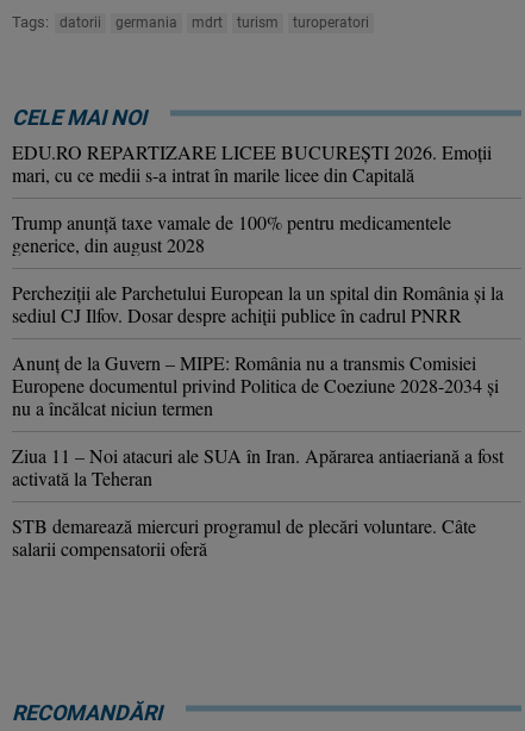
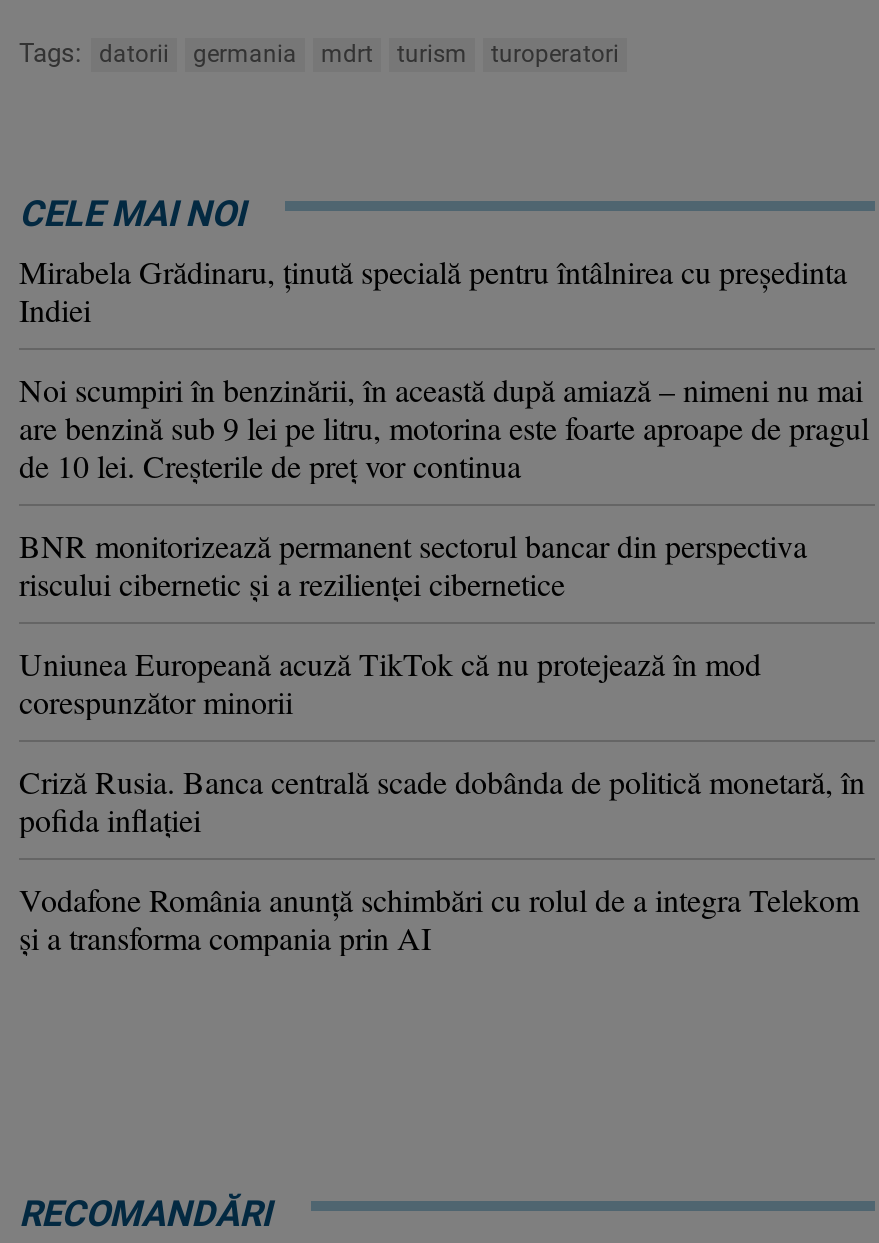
- EDU.RO REPARTIZARE LICEE BUCUREŞTI 2026. Emoţii
- mari, cu ce medii s-a intrat în marile licee din Capitală
+ Mirabela Grădinaru, ţinută specială pentru întâlnirea cu preşedinta
+ Indiei

- Trump anunţă taxe vamale de 100% pentru medicamentele
- generice, din august 2028
+ Noi scumpiri în benzinării, în această după amiază – nimeni nu mai
+ are benzină sub 9 lei pe litru, motorina este foarte aproape de pragul
+ de 10 lei. Creșterile de preț vor continua

- Percheziţii ale Parchetului European la un spital din România şi la
- sediul CJ Ilfov. Dosar despre achiţii publice în cadrul PNRR
+ BNR monitorizează permanent sectorul bancar din perspectiva
+ riscului cibernetic şi a rezilienţei cibernetice

- Anunţ de la Guvern – MIPE: România nu a transmis Comisiei
- Europene documentul privind Politica de Coeziune 2028-2034 şi
- nu a încălcat niciun termen
+ Uniunea Europeană acuză TikTok că nu protejează în mod
+ corespunzător minorii

- Ziua 11 – Noi atacuri ale SUA în Iran. Apărarea antiaeriană a fost
- activată la Teheran
+ Criză Rusia. Banca centrală scade dobânda de politică monetară, în
+ pofida inflaţiei

- STB demarează miercuri programul de plecări voluntare. Câte
- salarii compensatorii oferă
+ Vodafone România anunță schimbări cu rolul de a integra Telekom
+ și a transforma compania prin AI
